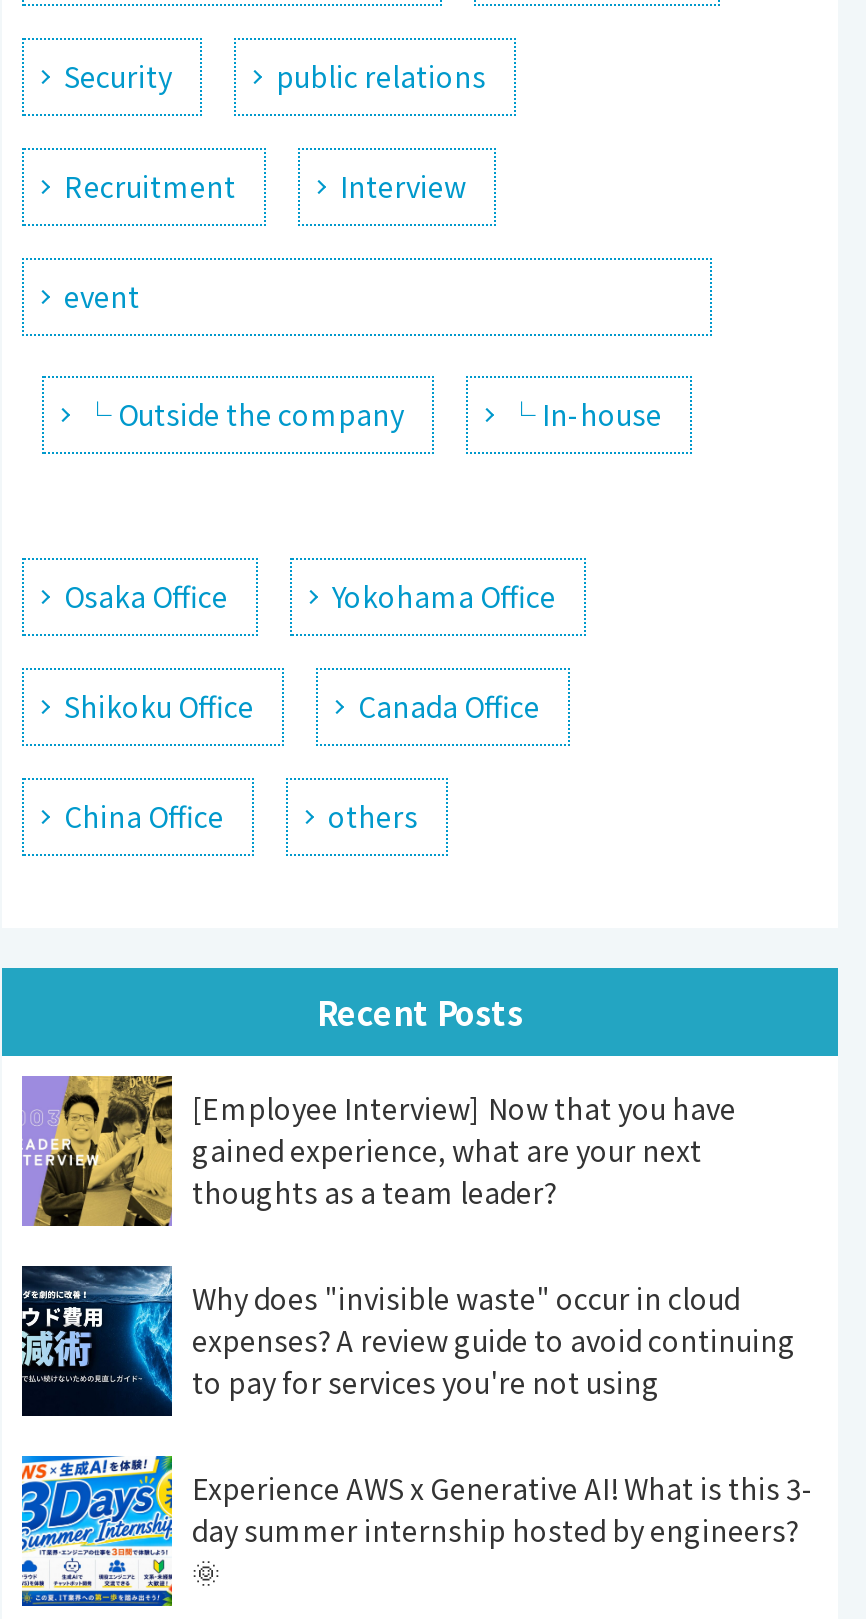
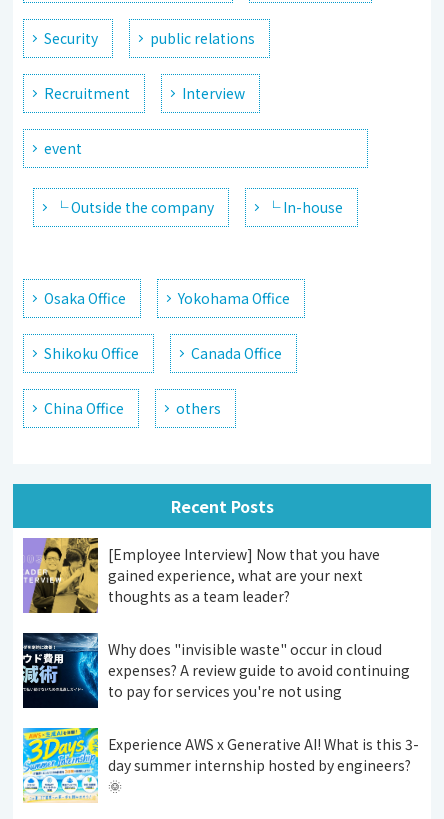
- [image]
+ [image]
